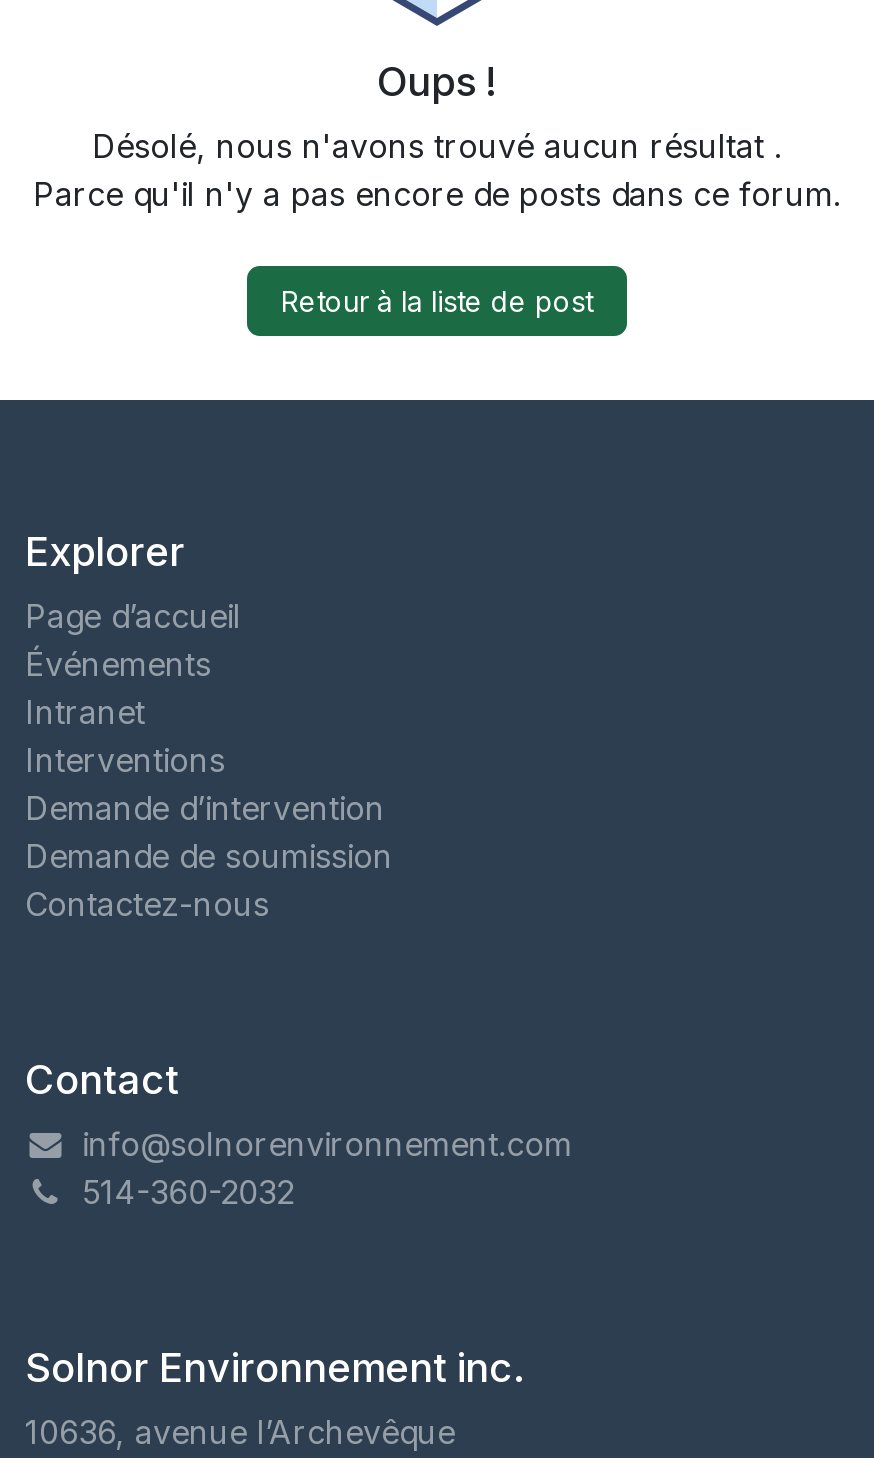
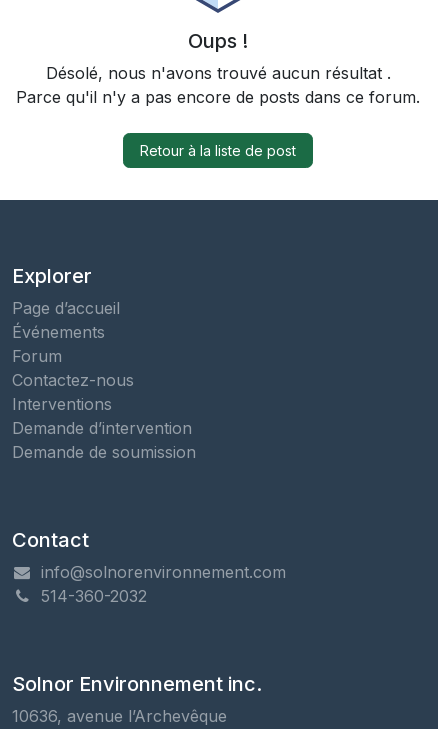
- Intranet
+ Forum

moved down: Interventions | Demande d’intervention | Demande de soumission

moved up: Contactez-nous
